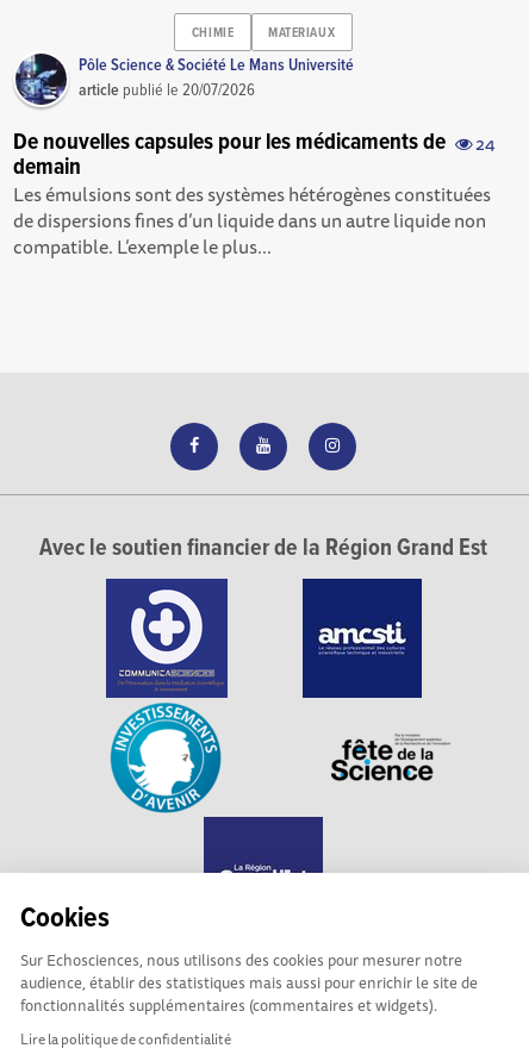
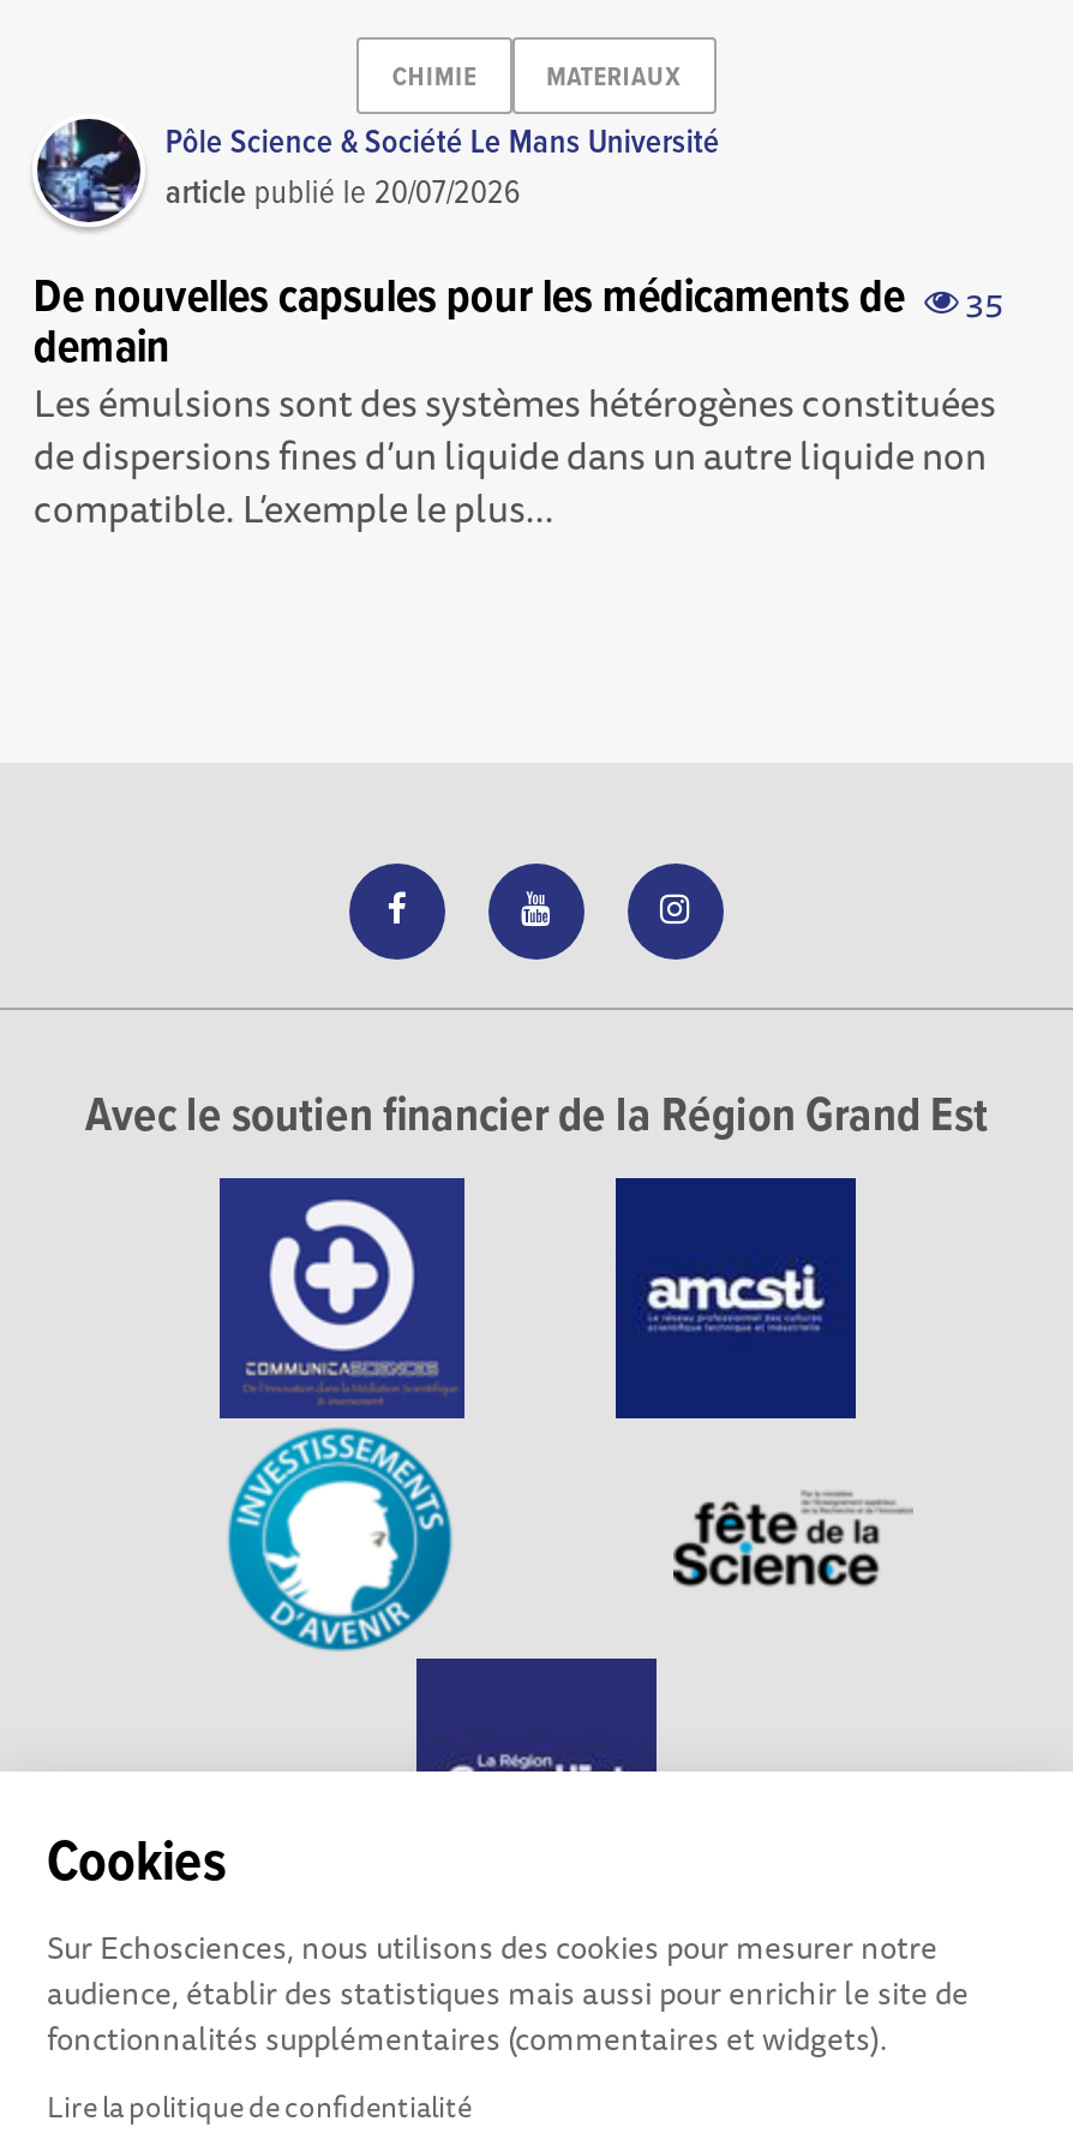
- De nouvelles capsules pour les médicaments de 24
+ De nouvelles capsules pour les médicaments de 35
